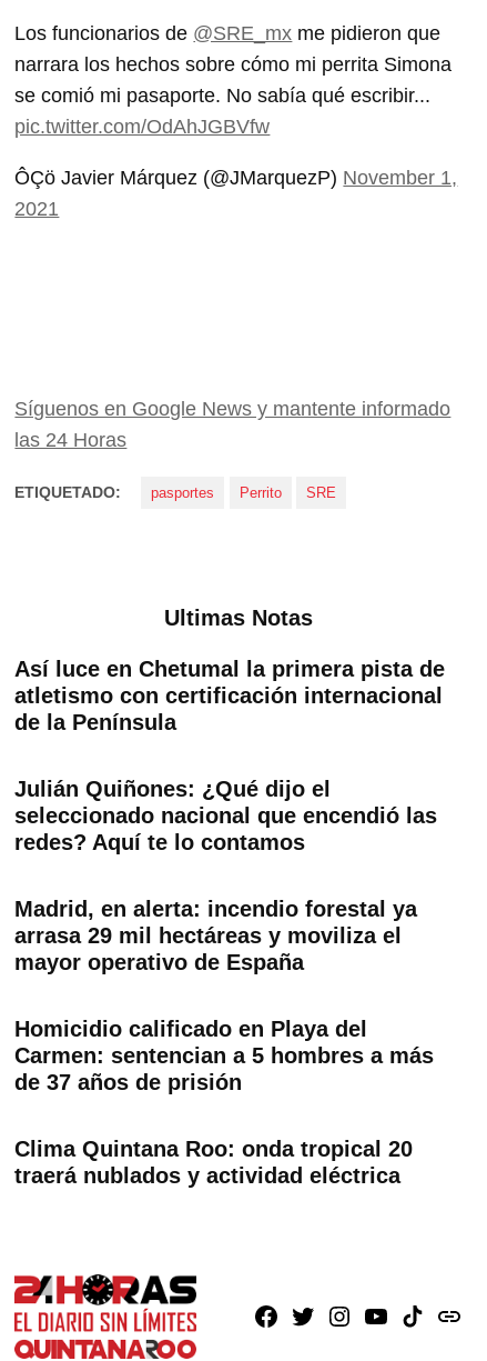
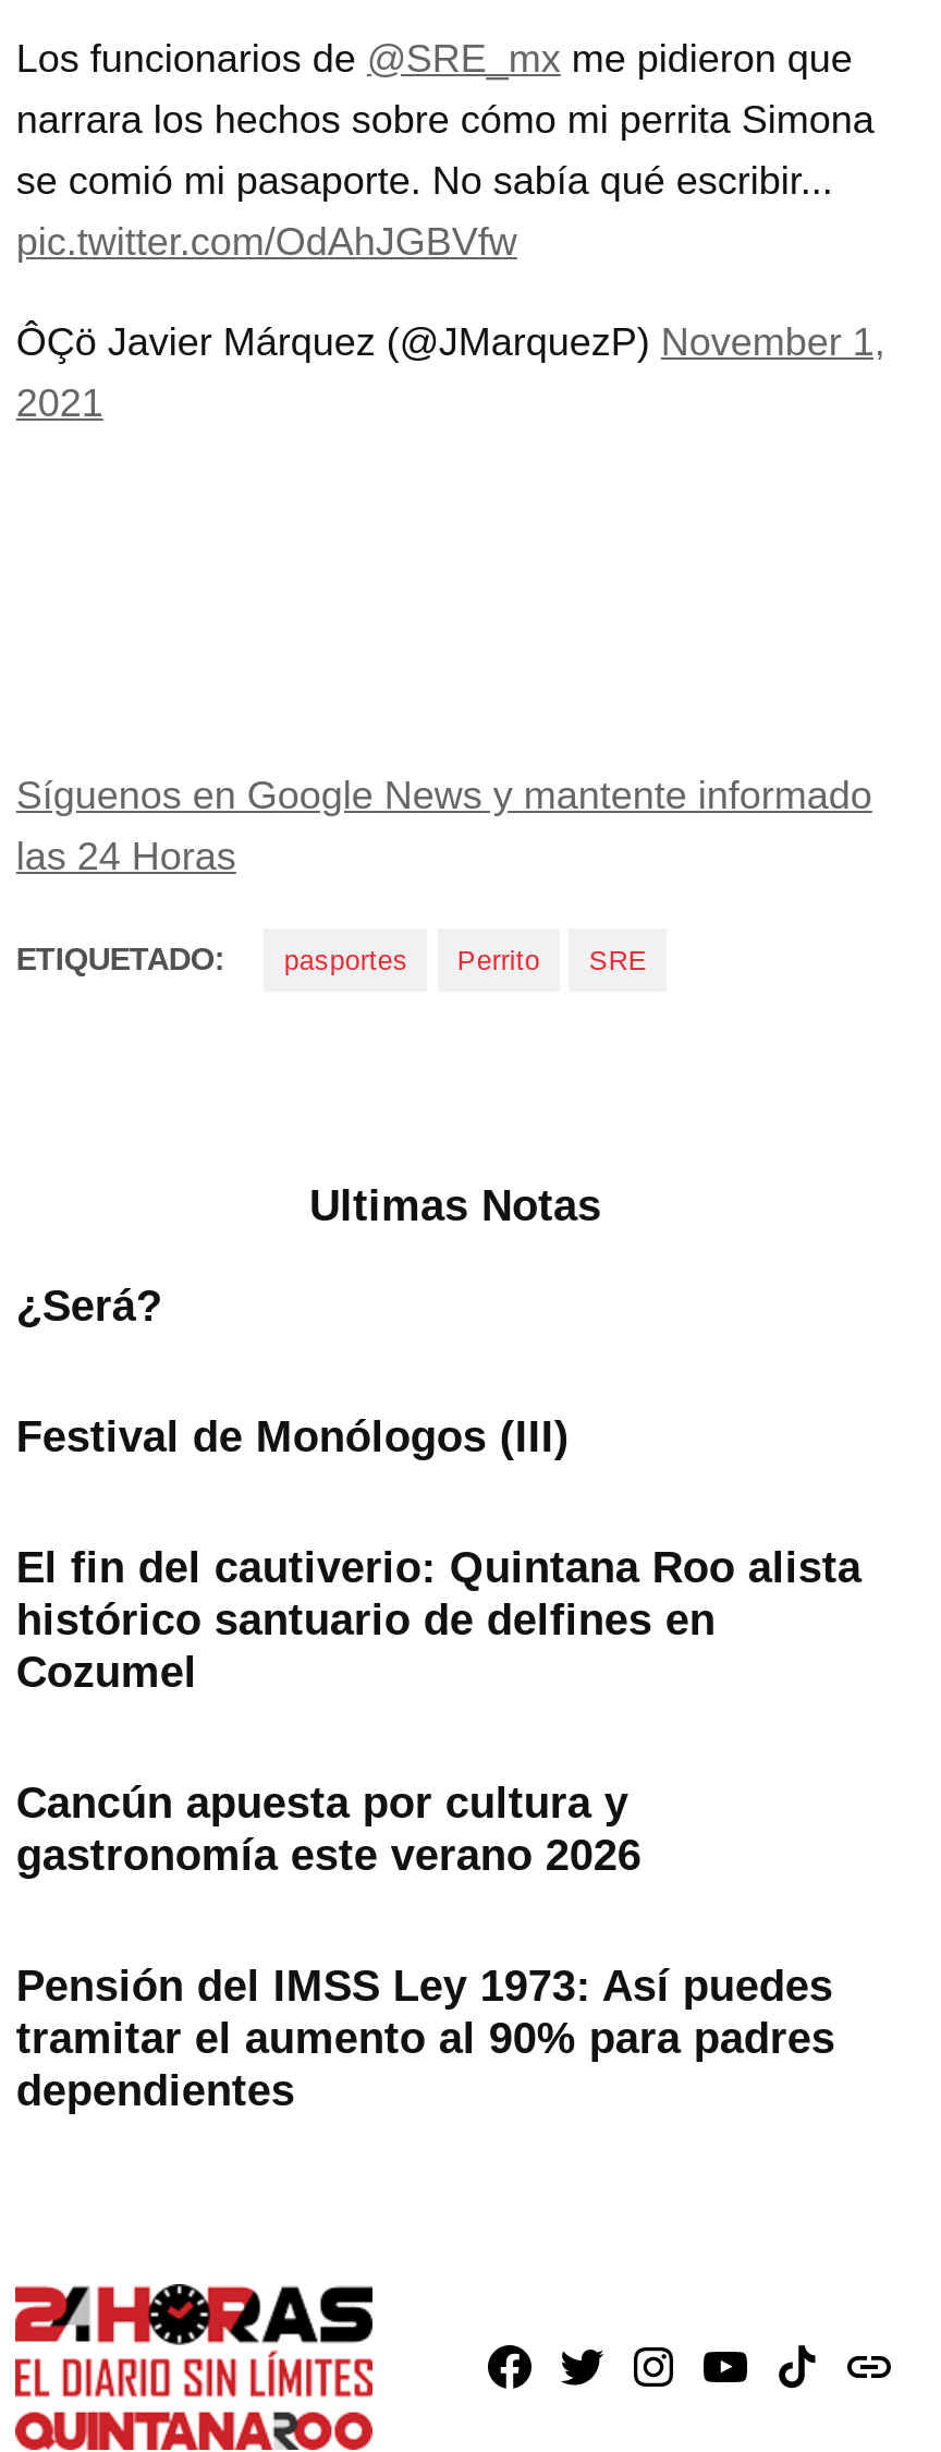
- Así luce en Chetumal la primera pista de
- atletismo con certificación internacional
- de la Península
+ ¿Será?

- Julián Quiñones: ¿Qué dijo el
- seleccionado nacional que encendió las
- redes? Aquí te lo contamos
+ Festival de Monólogos (III)

- Madrid, en alerta: incendio forestal ya
- arrasa 29 mil hectáreas y moviliza el
- mayor operativo de España
+ El fin del cautiverio: Quintana Roo alista
+ histórico santuario de delfines en
+ Cozumel

- Homicidio calificado en Playa del
- Carmen: sentencian a 5 hombres a más
- de 37 años de prisión
+ Cancún apuesta por cultura y
+ gastronomía este verano 2026

- Clima Quintana Roo: onda tropical 20
- traerá nublados y actividad eléctrica
+ Pensión del IMSS Ley 1973: Así puedes
+ tramitar el aumento al 90% para padres
+ dependientes
